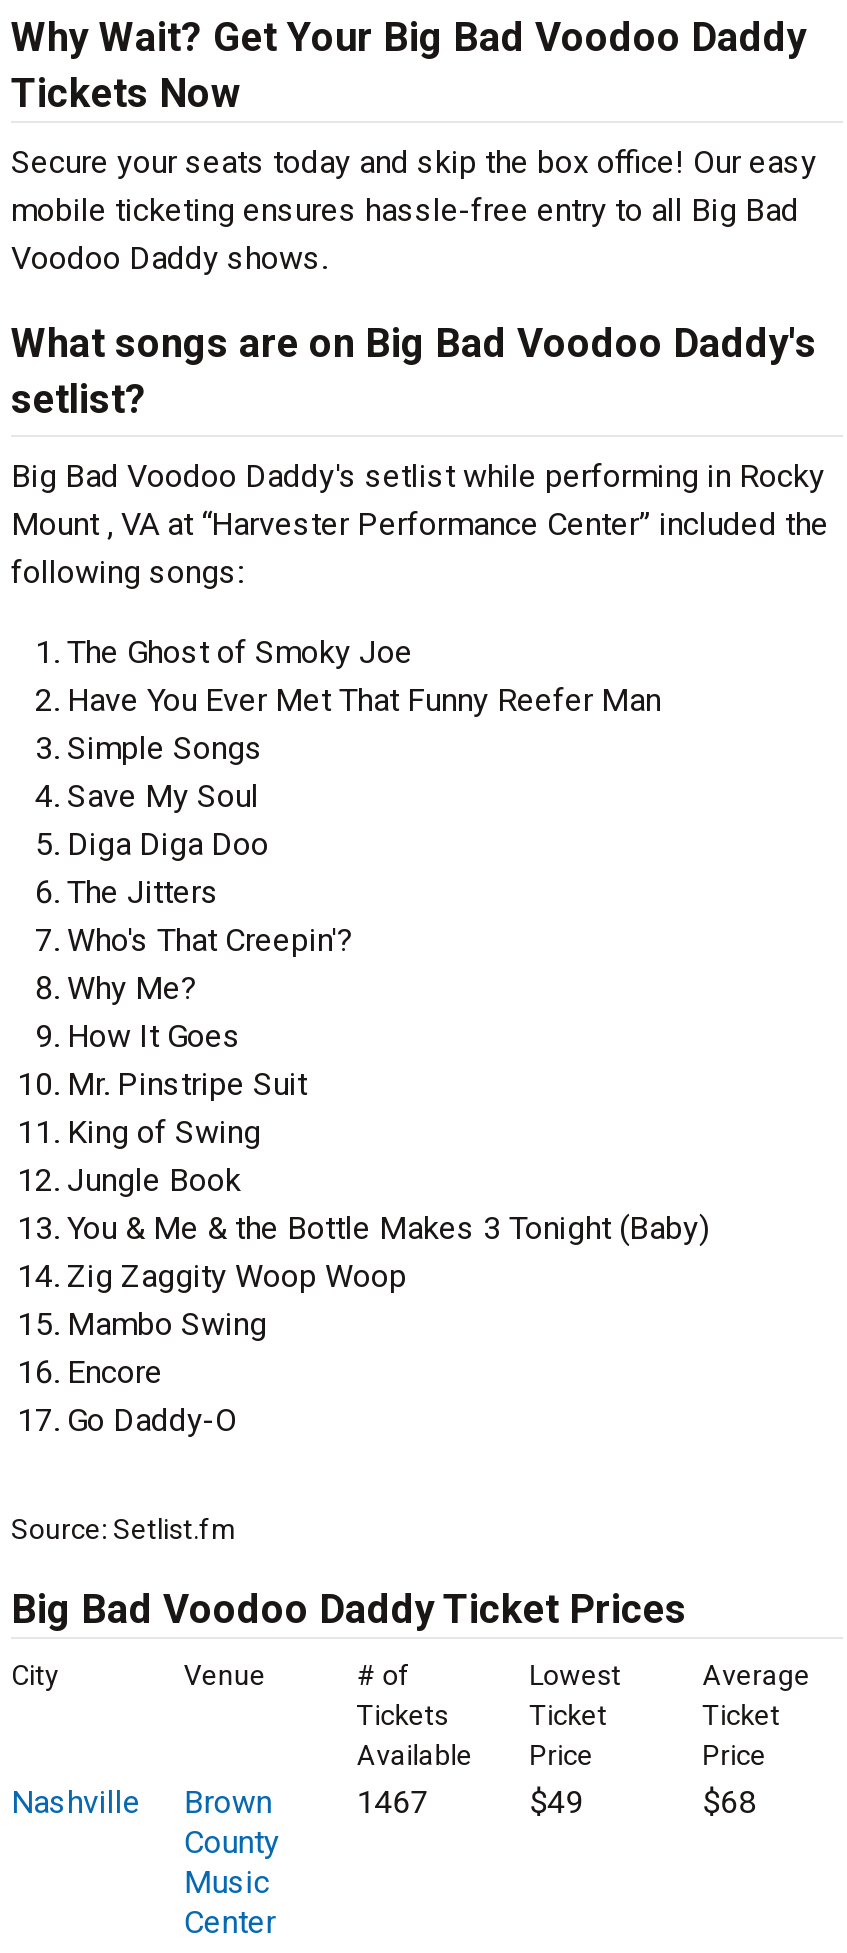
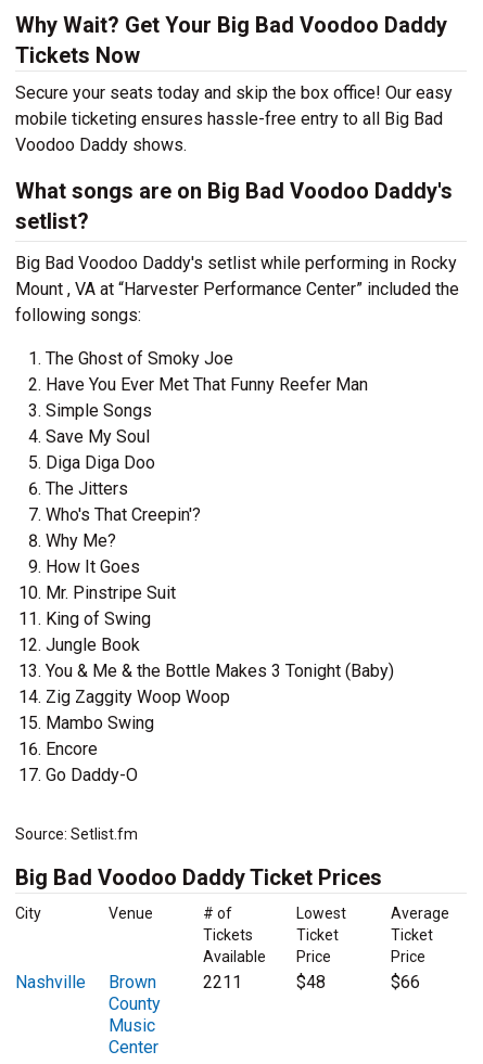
- 1467
+ 2211

- $49
+ $48

- $68
+ $66
